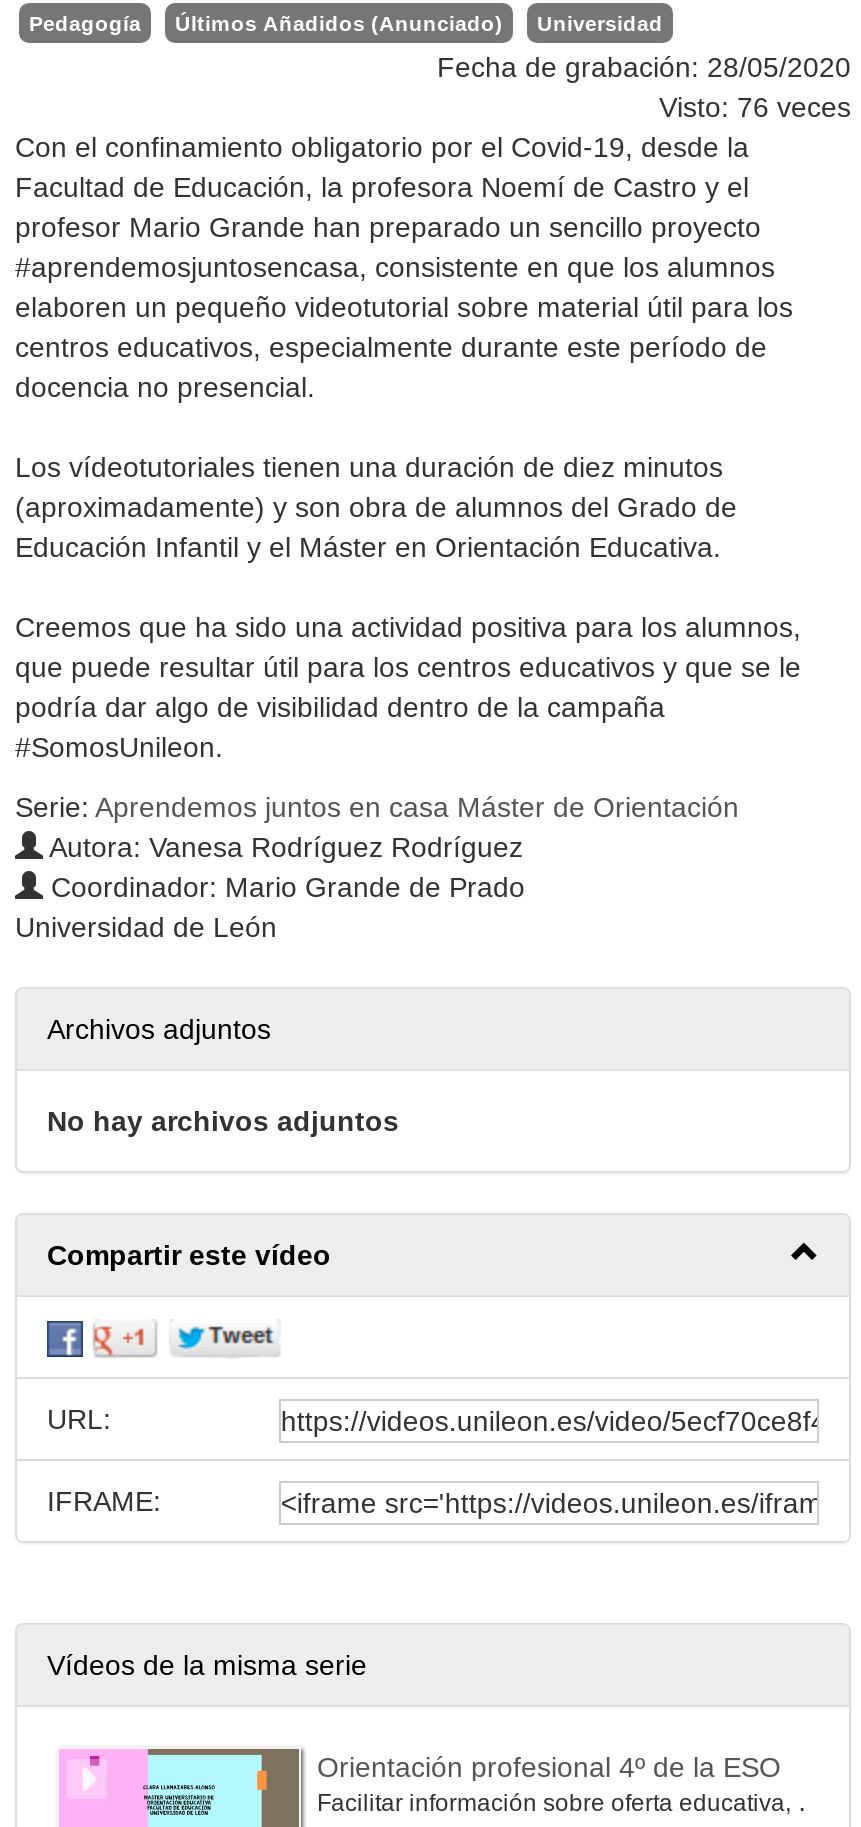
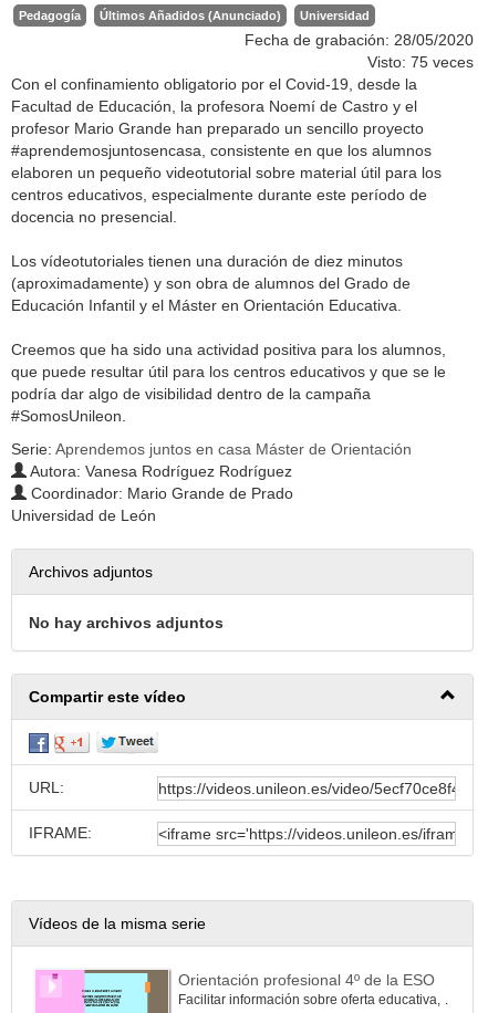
- Visto: 76 veces
+ Visto: 75 veces
